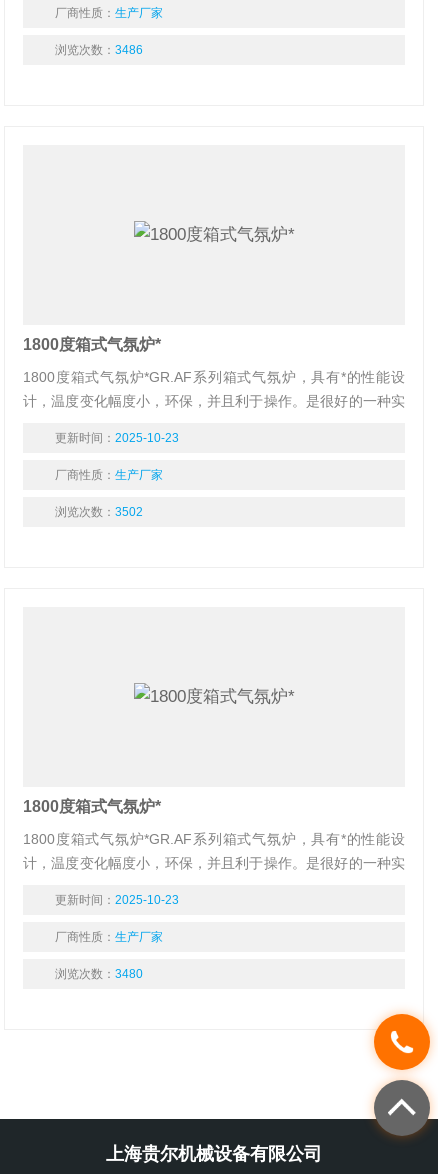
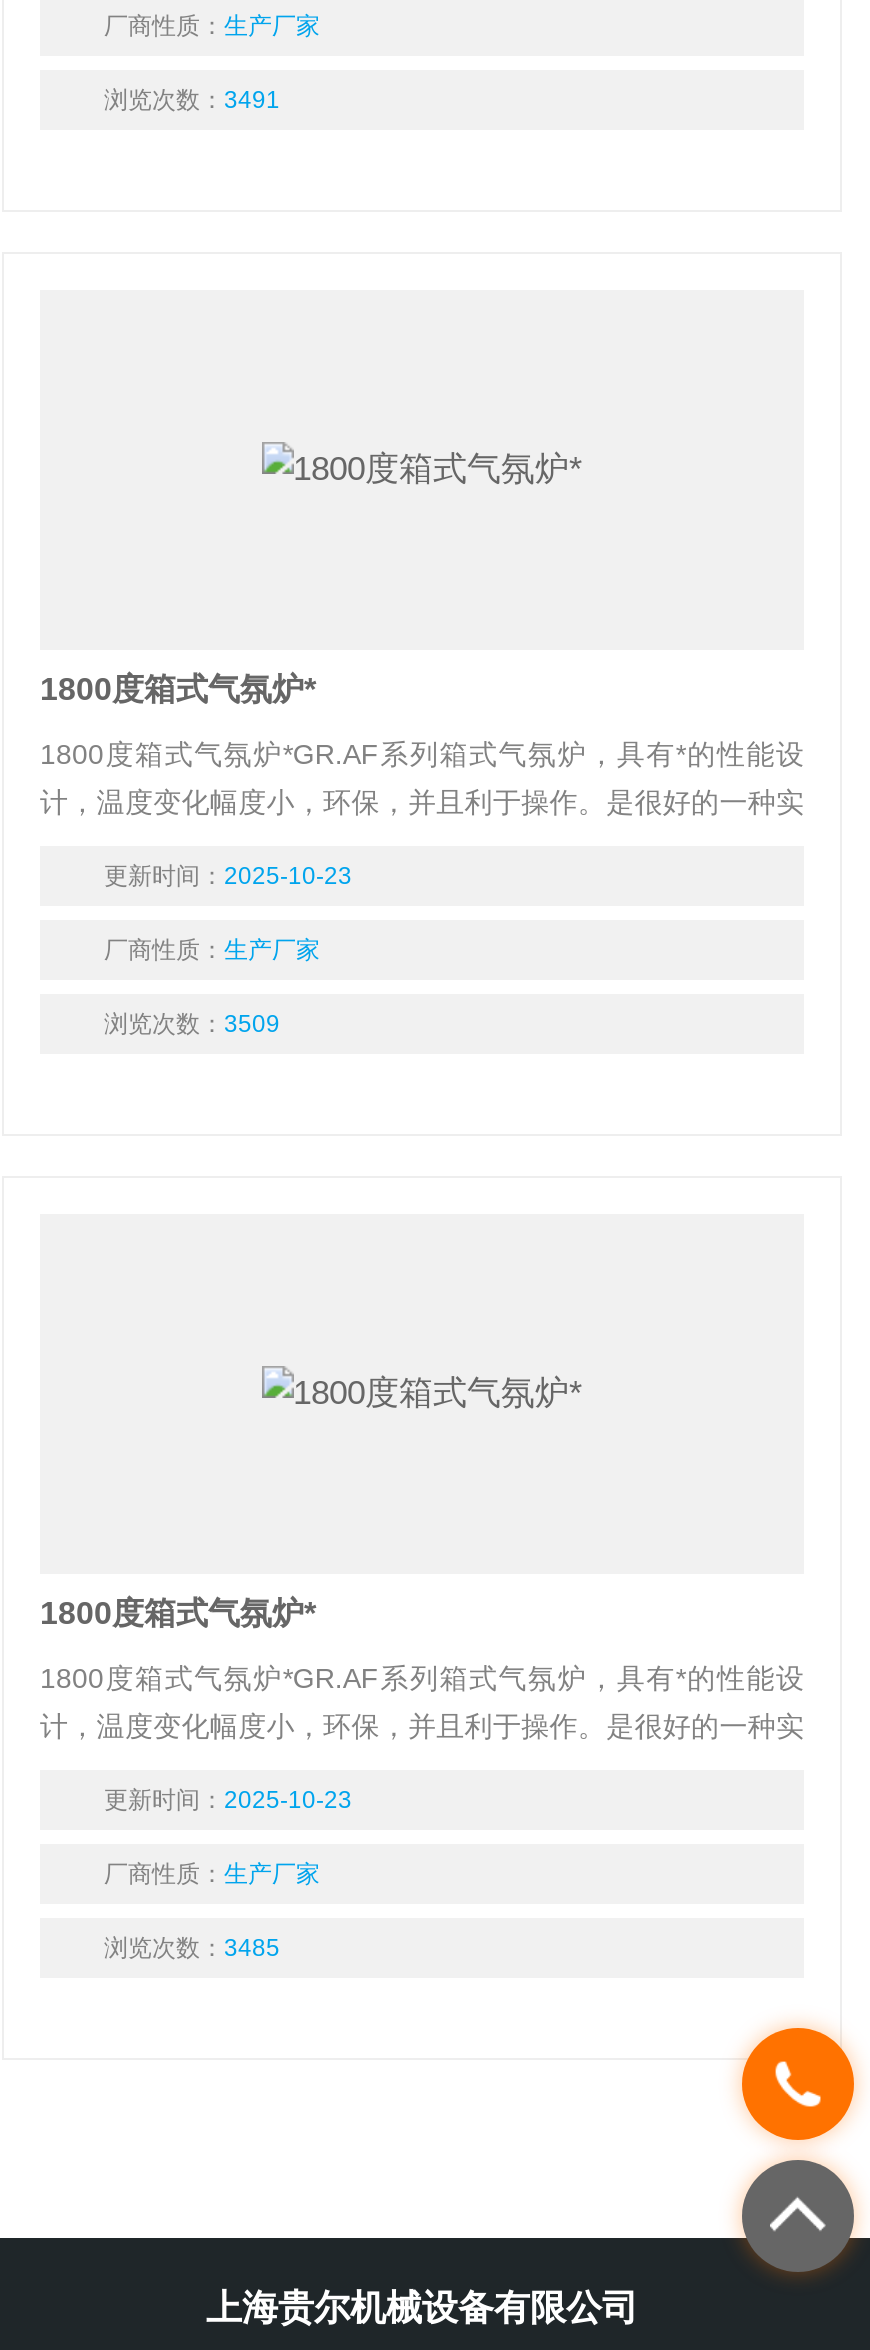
- 浏览次数：3486
+ 浏览次数：3491

- 浏览次数：3502
+ 浏览次数：3509

- 浏览次数：3480
+ 浏览次数：3485
